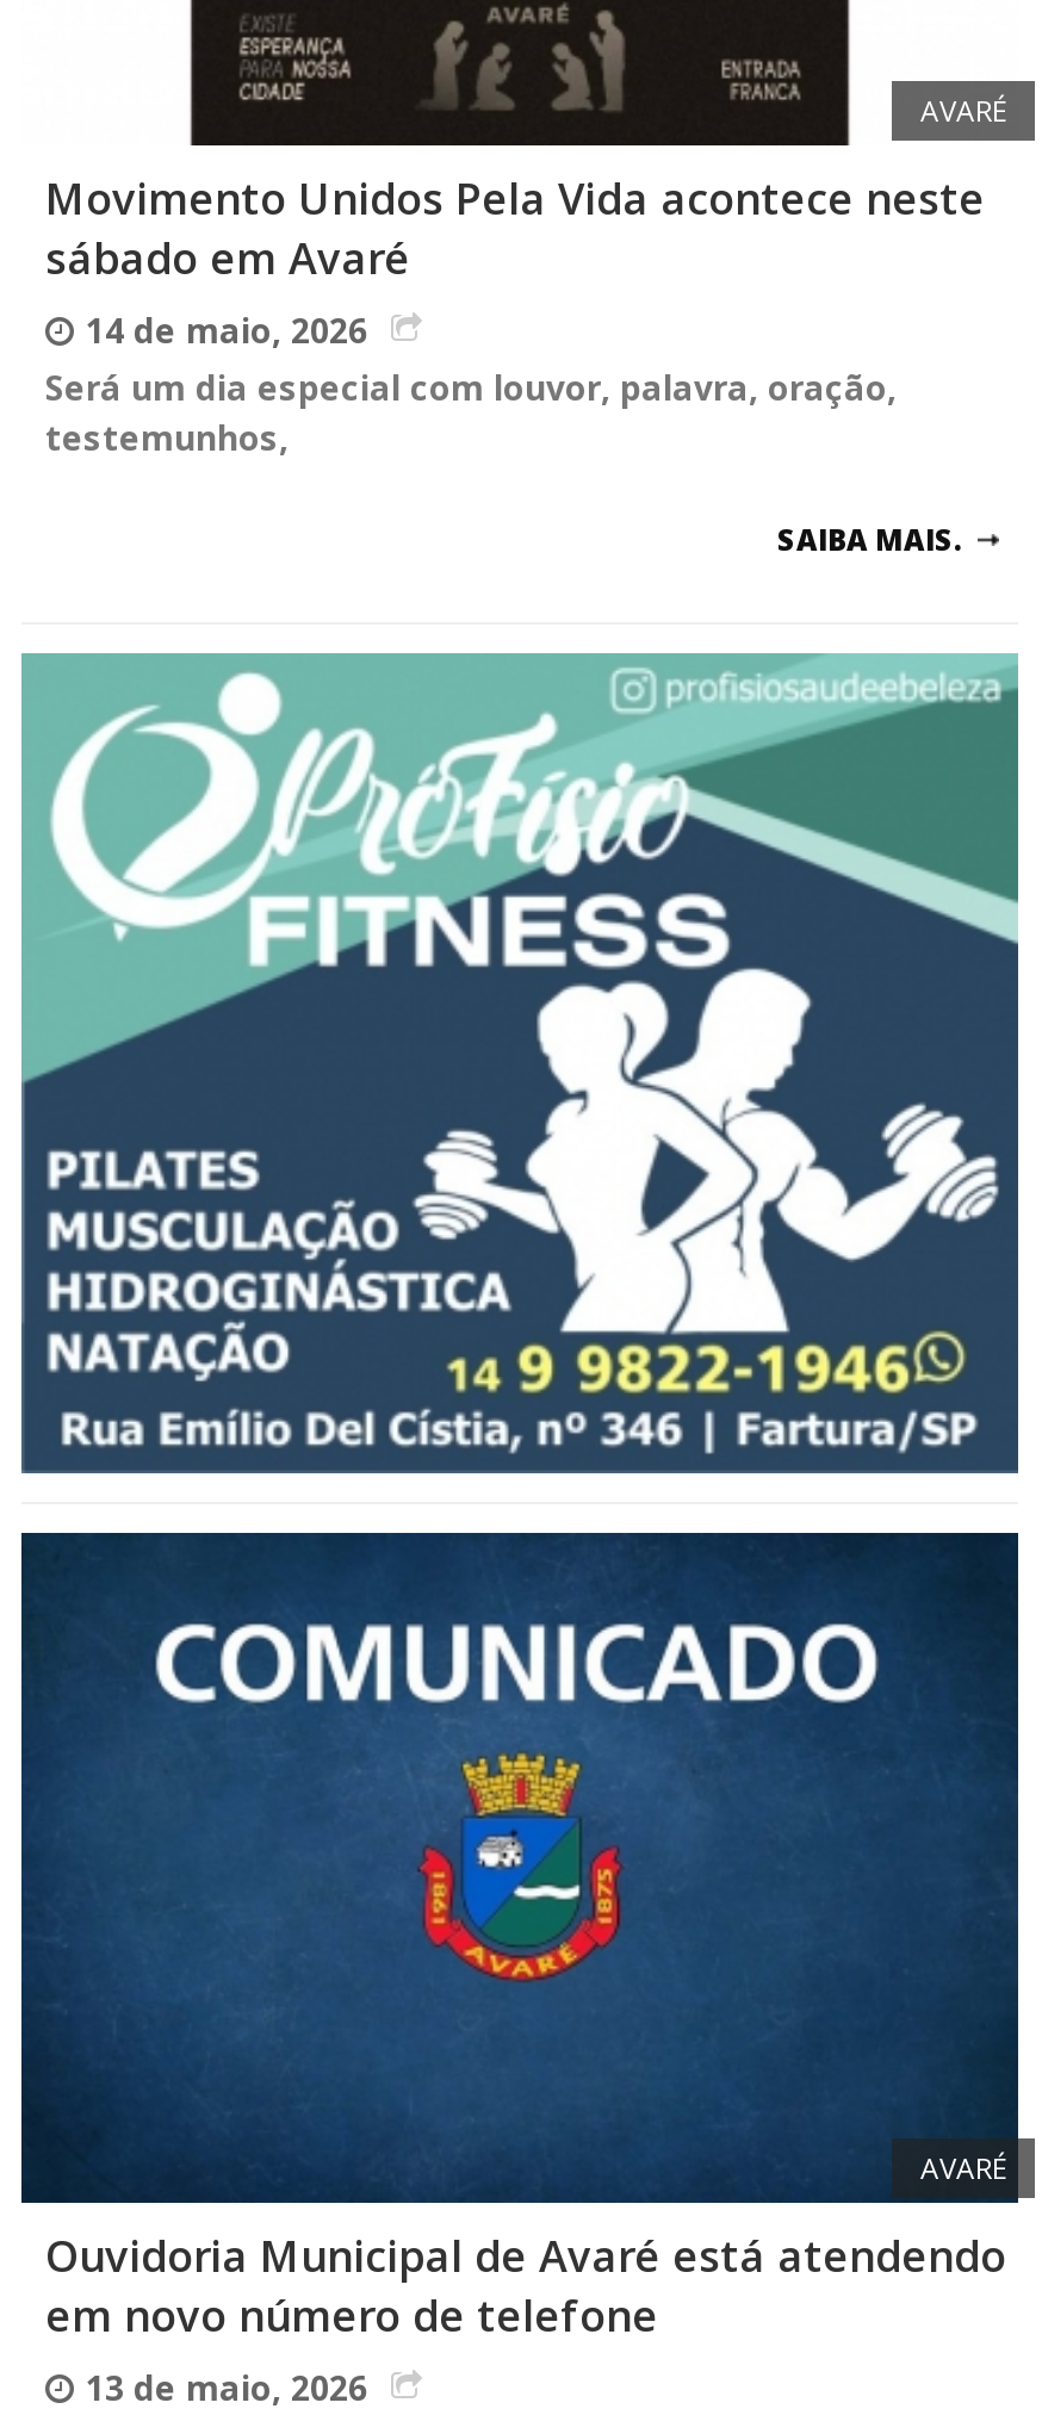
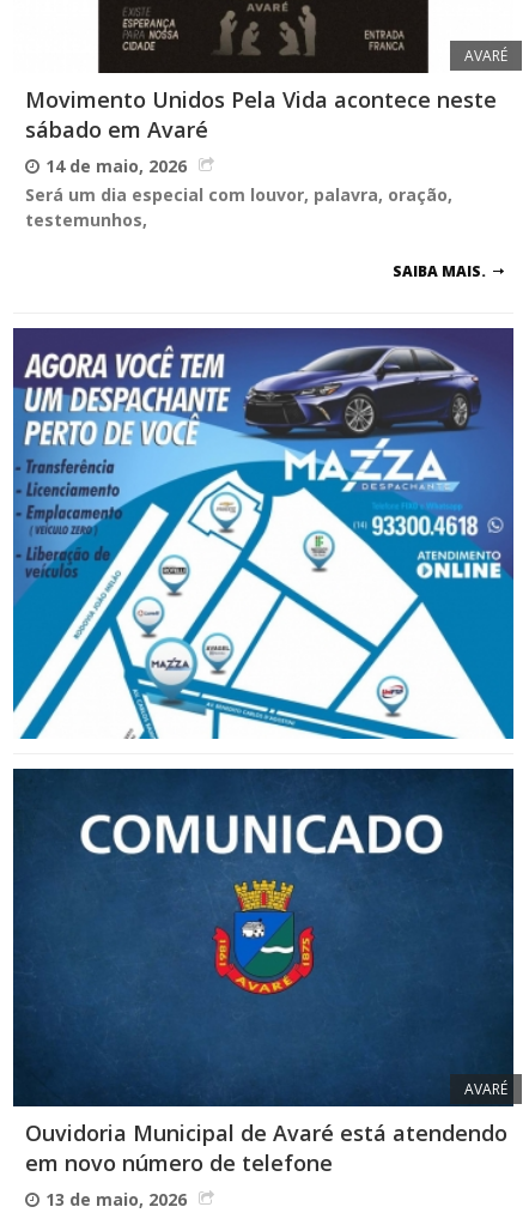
- [image]
+ [image]
